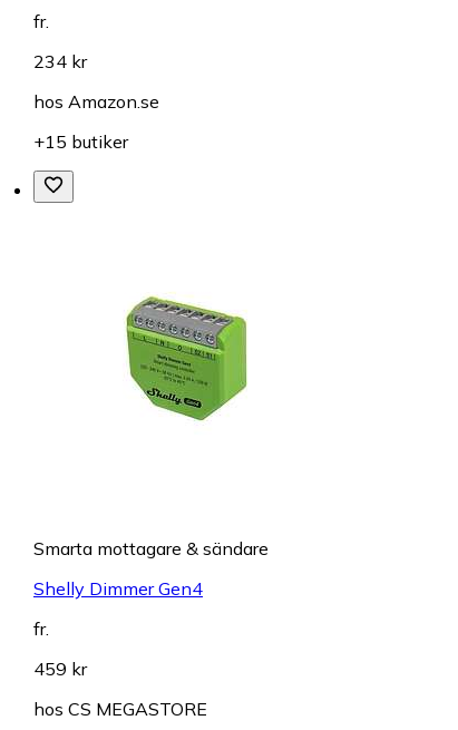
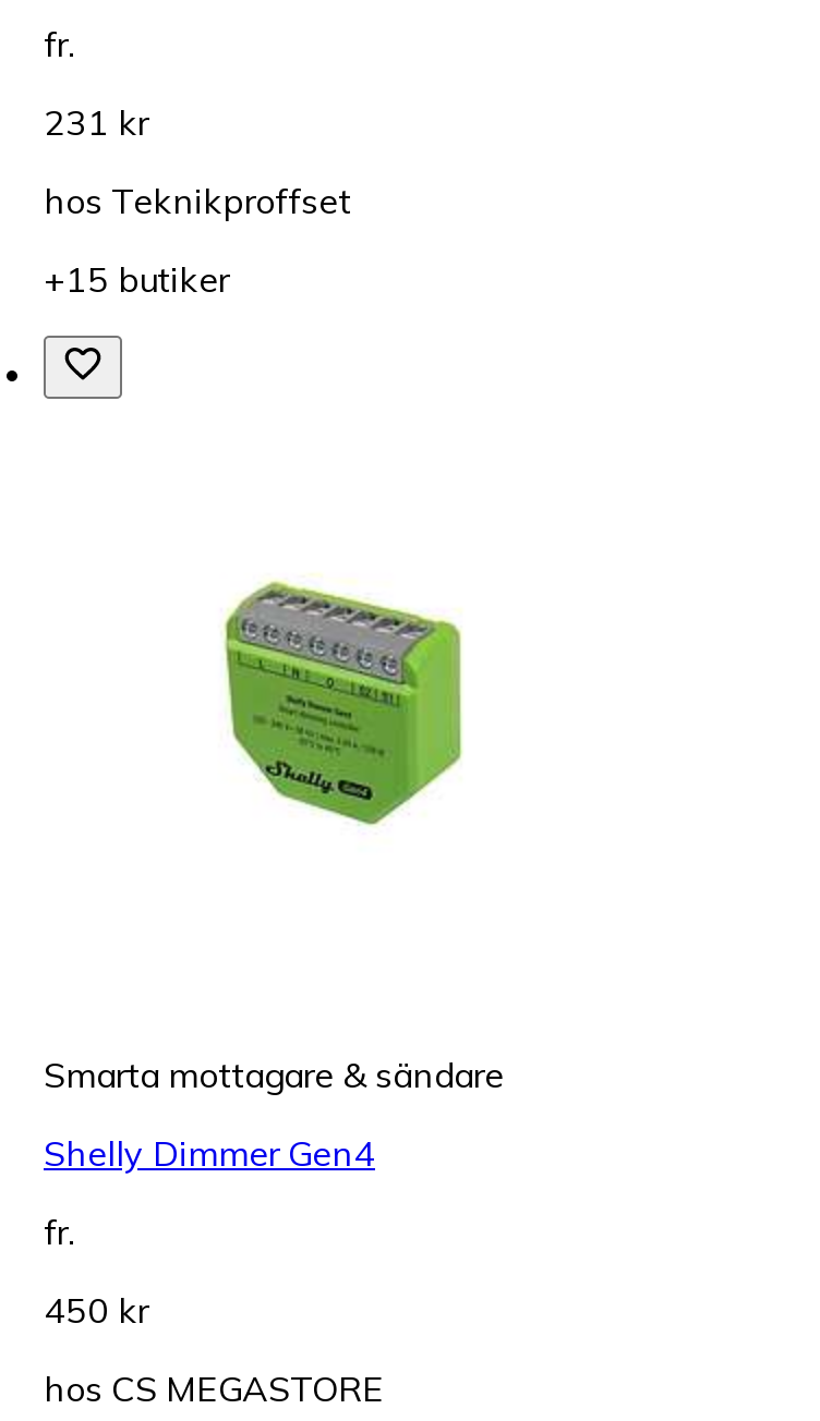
- 234 kr
+ 231 kr

- hos Amazon.se
+ hos Teknikproffset

- 459 kr
+ 450 kr
